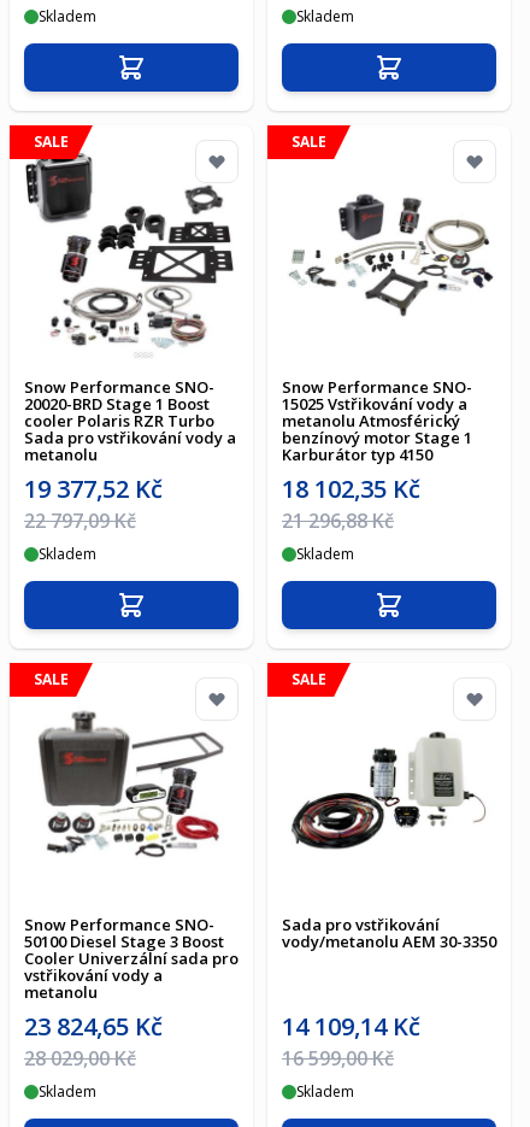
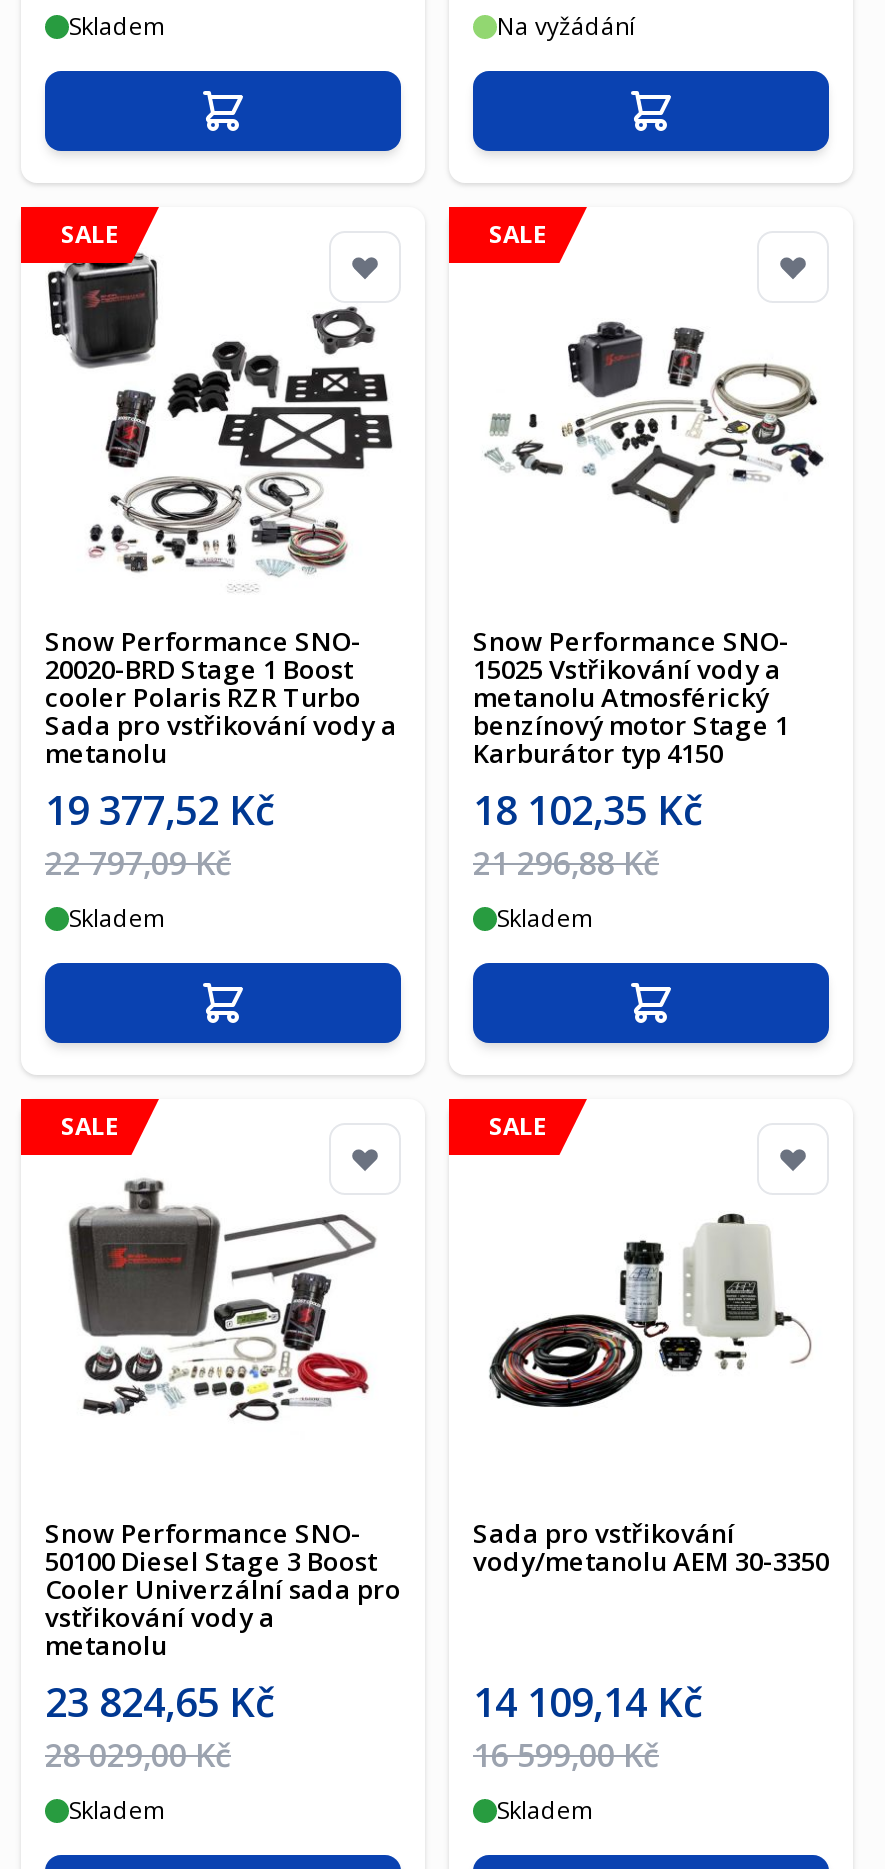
- Skladem
+ Na vyžádání
